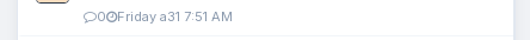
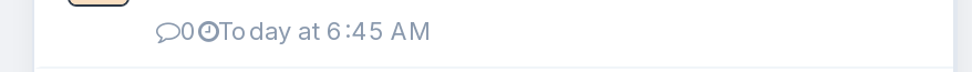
- 0 Friday a31 7:51 AM
+ 0 Today at 6:45 AM
